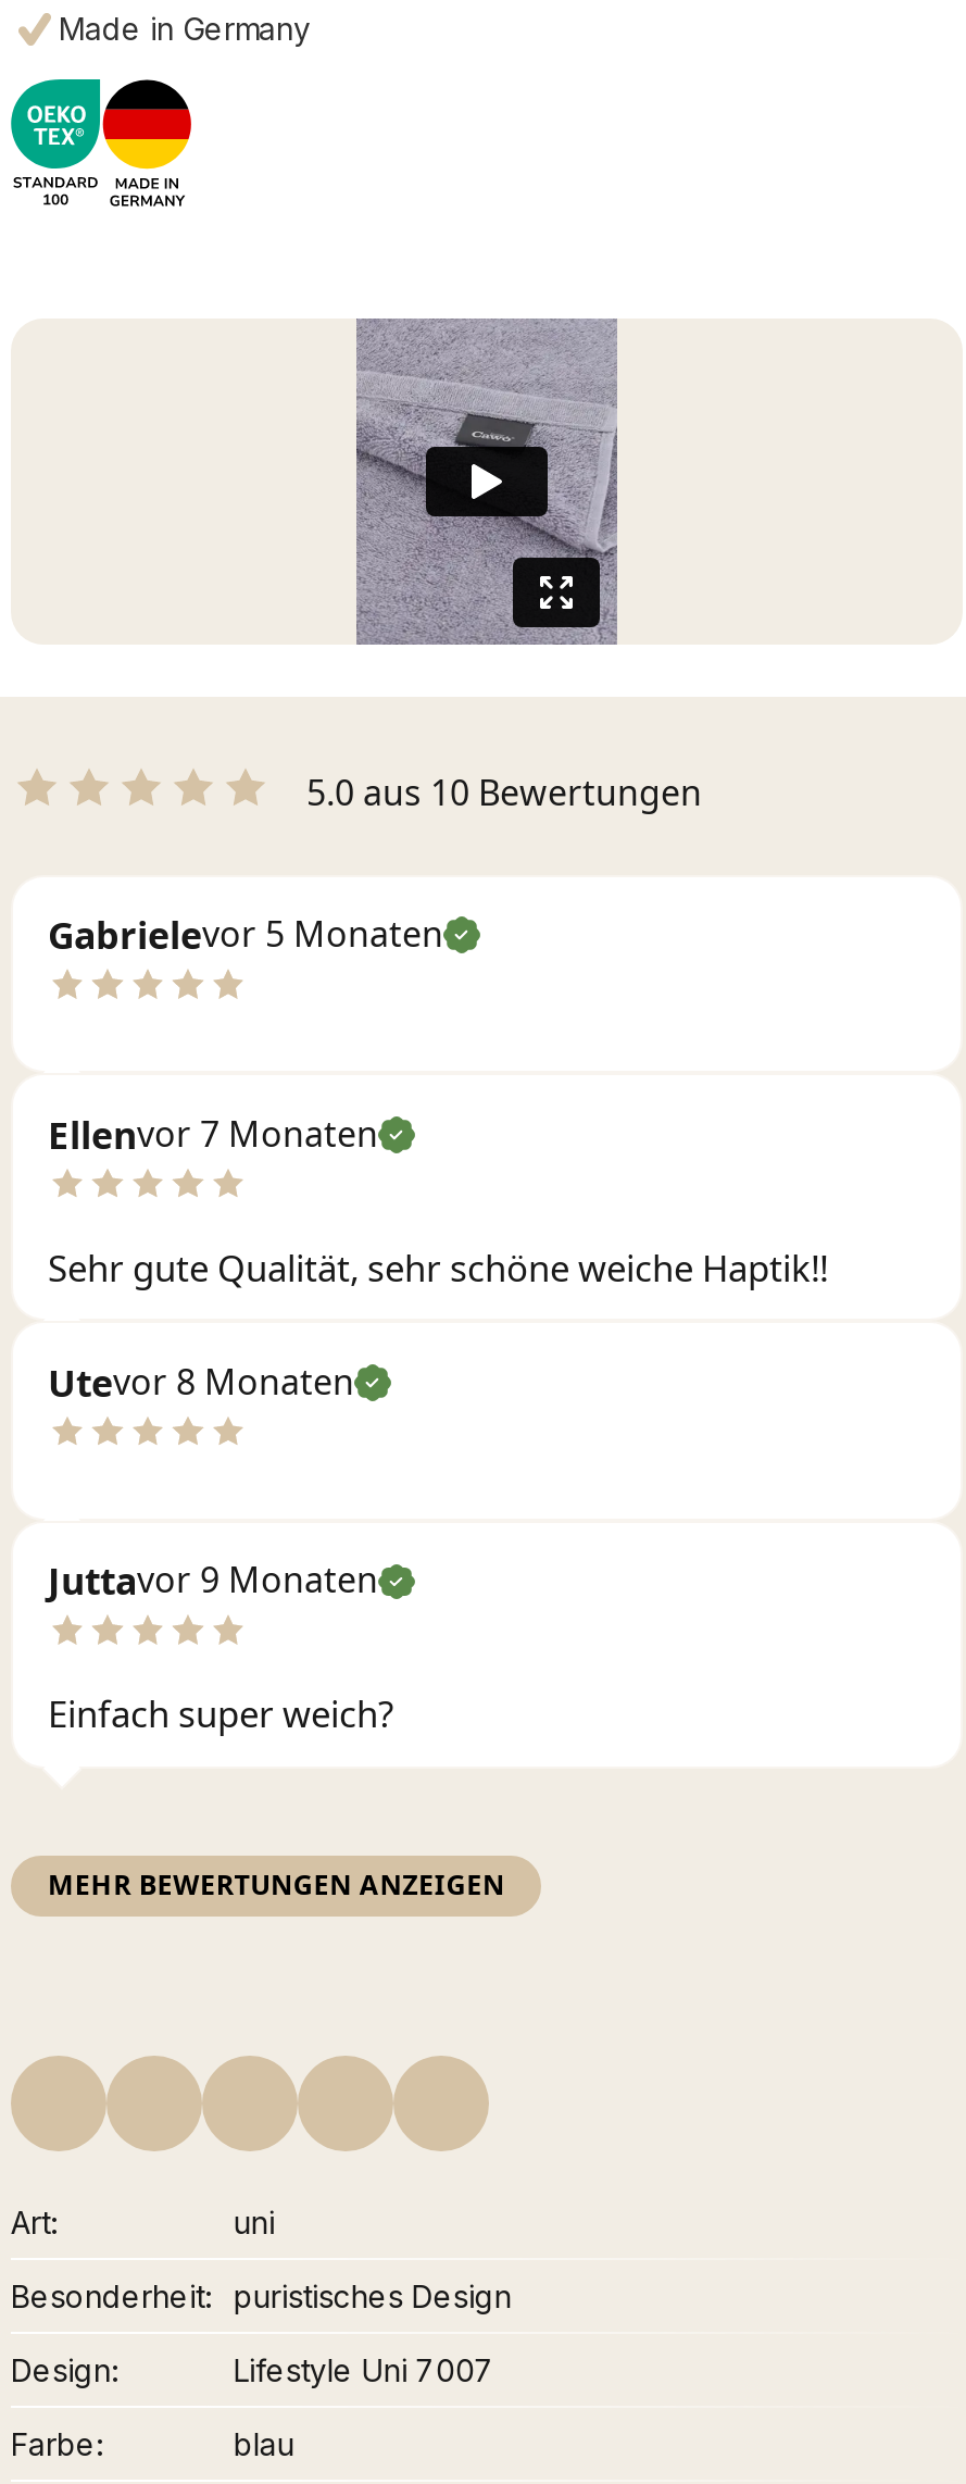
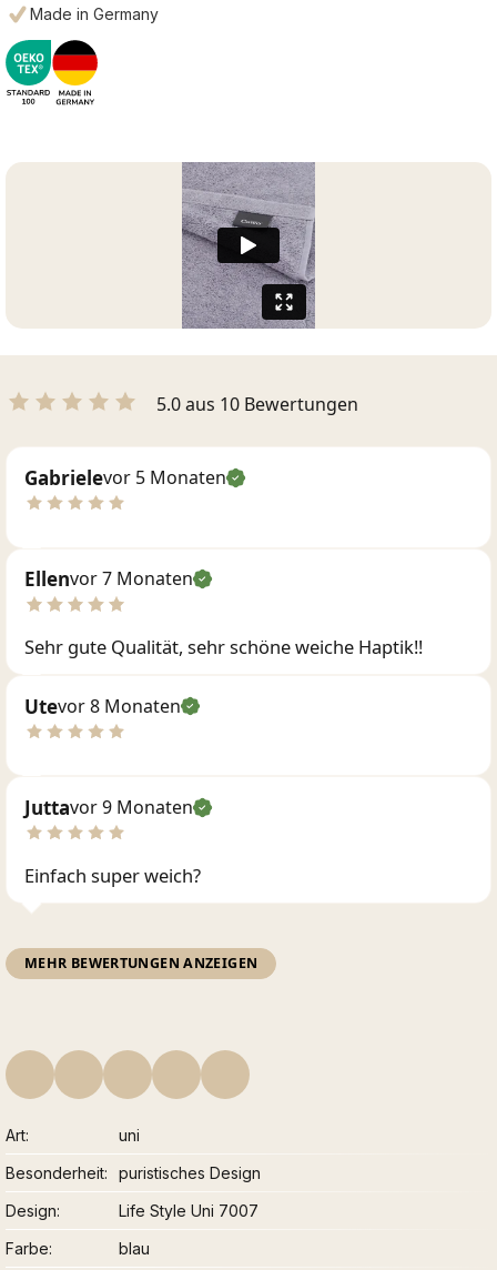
- Lifestyle Uni 7007
+ Life Style Uni 7007
